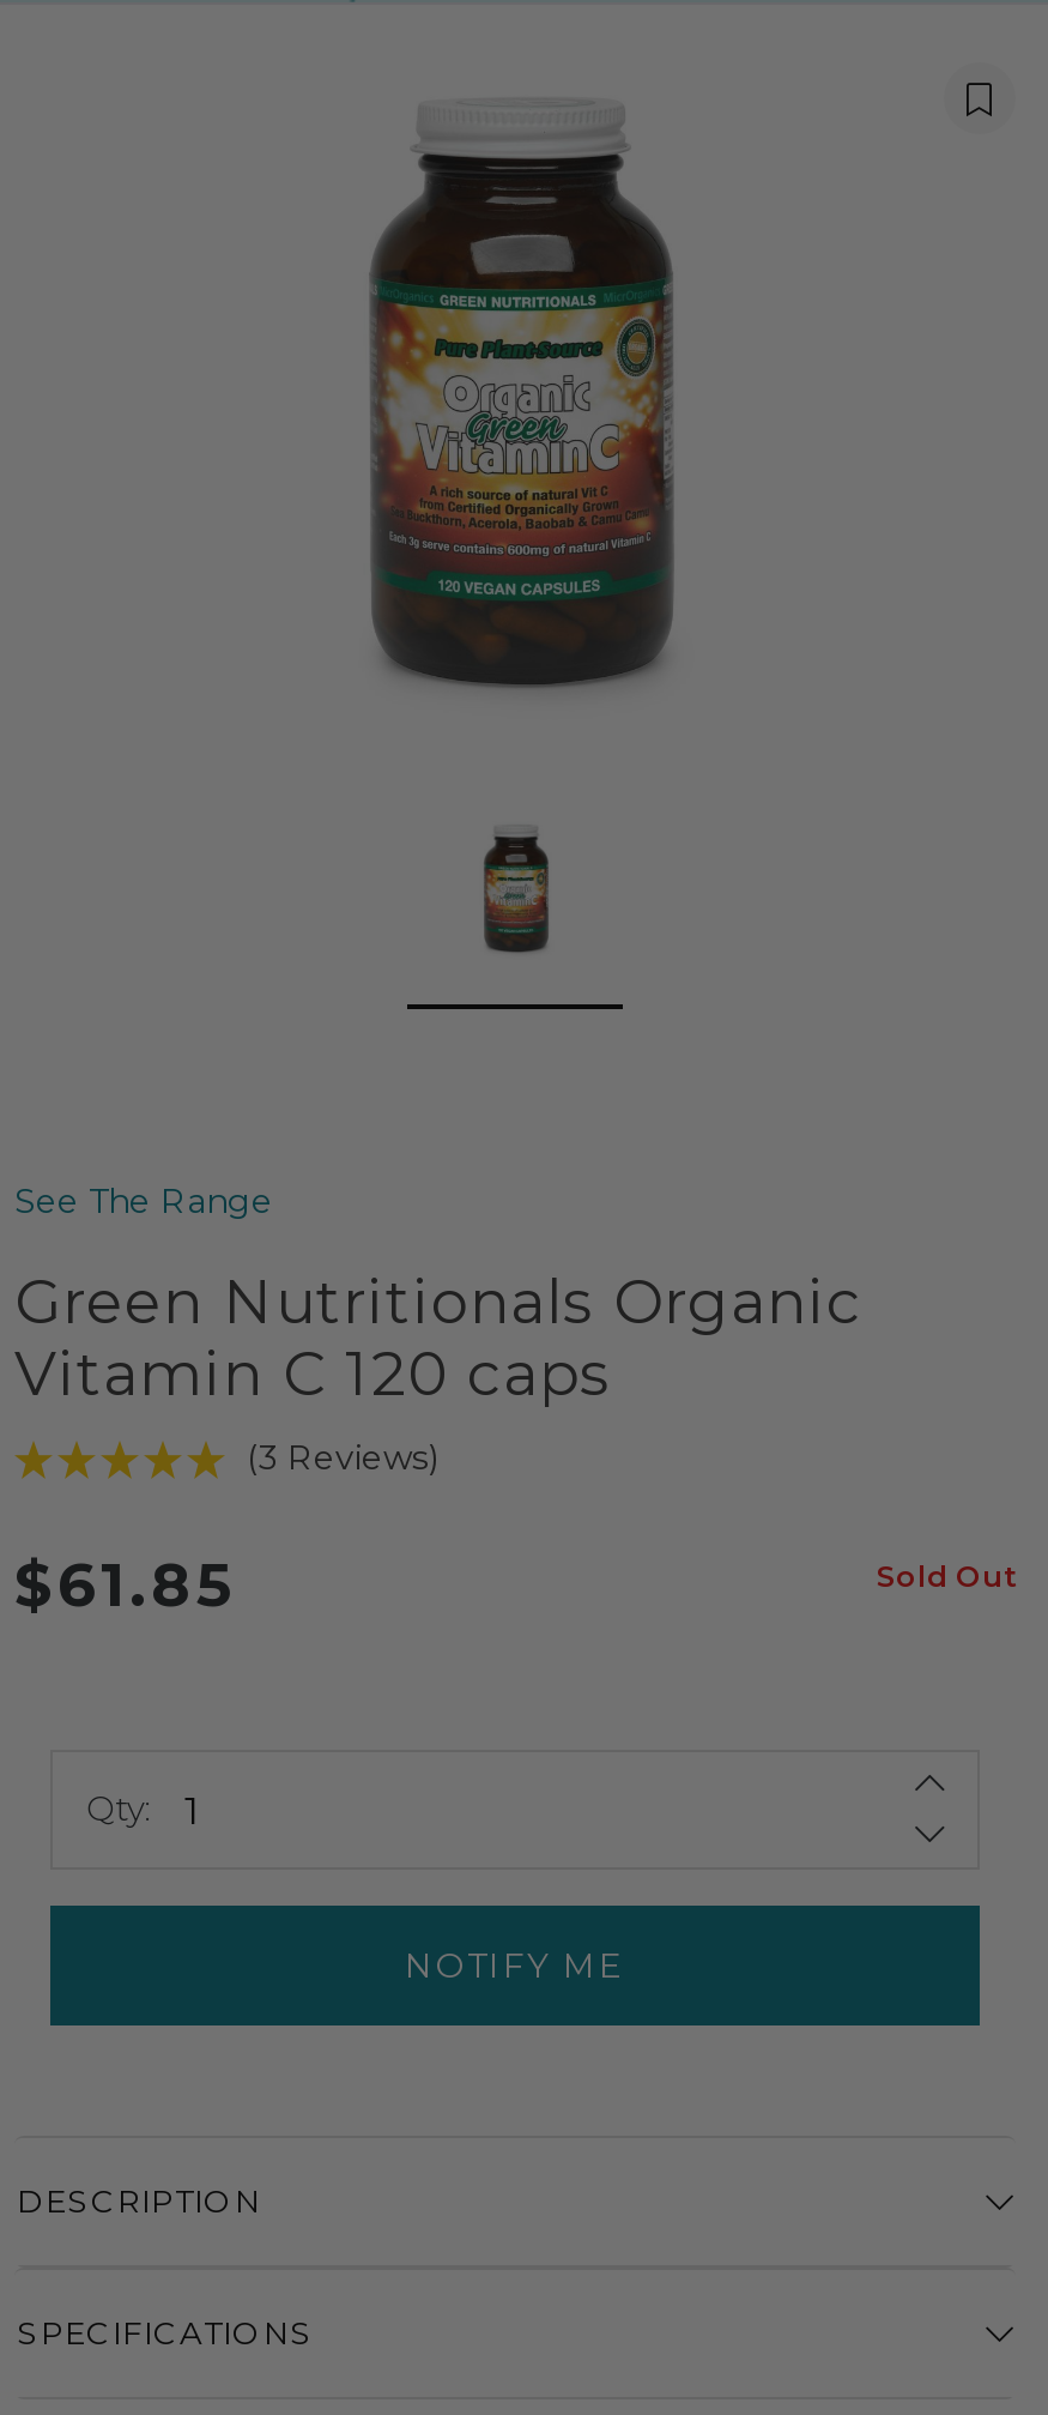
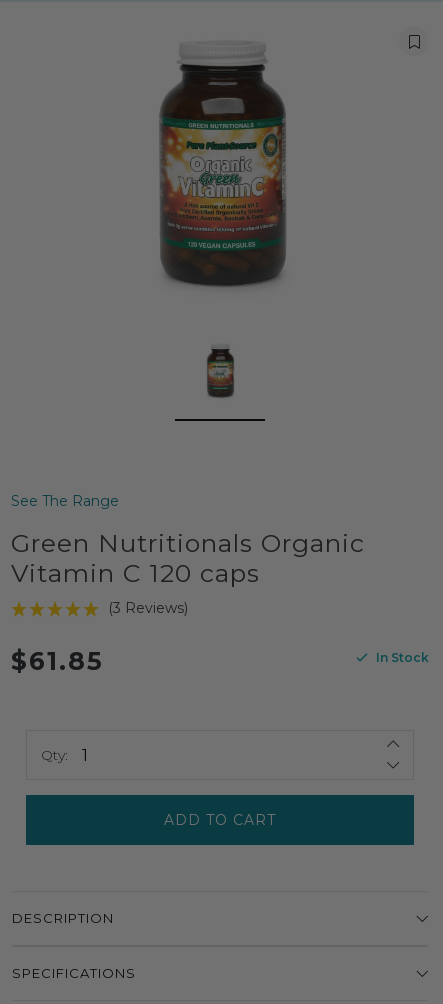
- Sold Out
+ In Stock

- NOTIFY ME
+ ADD TO CART
